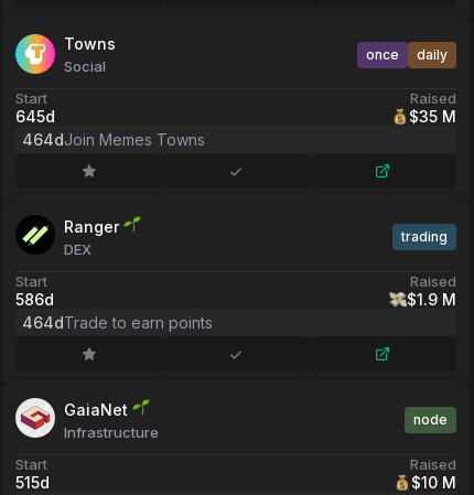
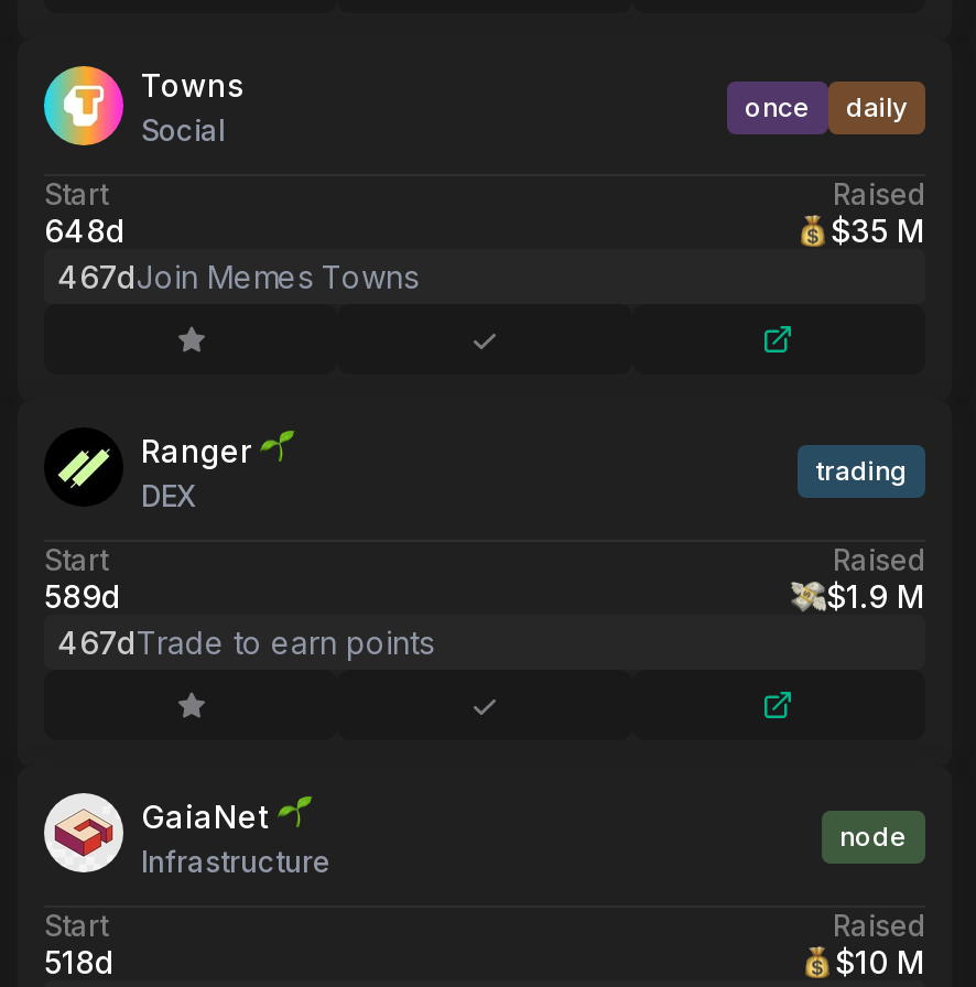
- 645d
+ 648d

- 464dJoin Memes Towns
+ 467dJoin Memes Towns

- 586d
+ 589d

- 464dTrade to earn points
+ 467dTrade to earn points

- 515d
+ 518d
